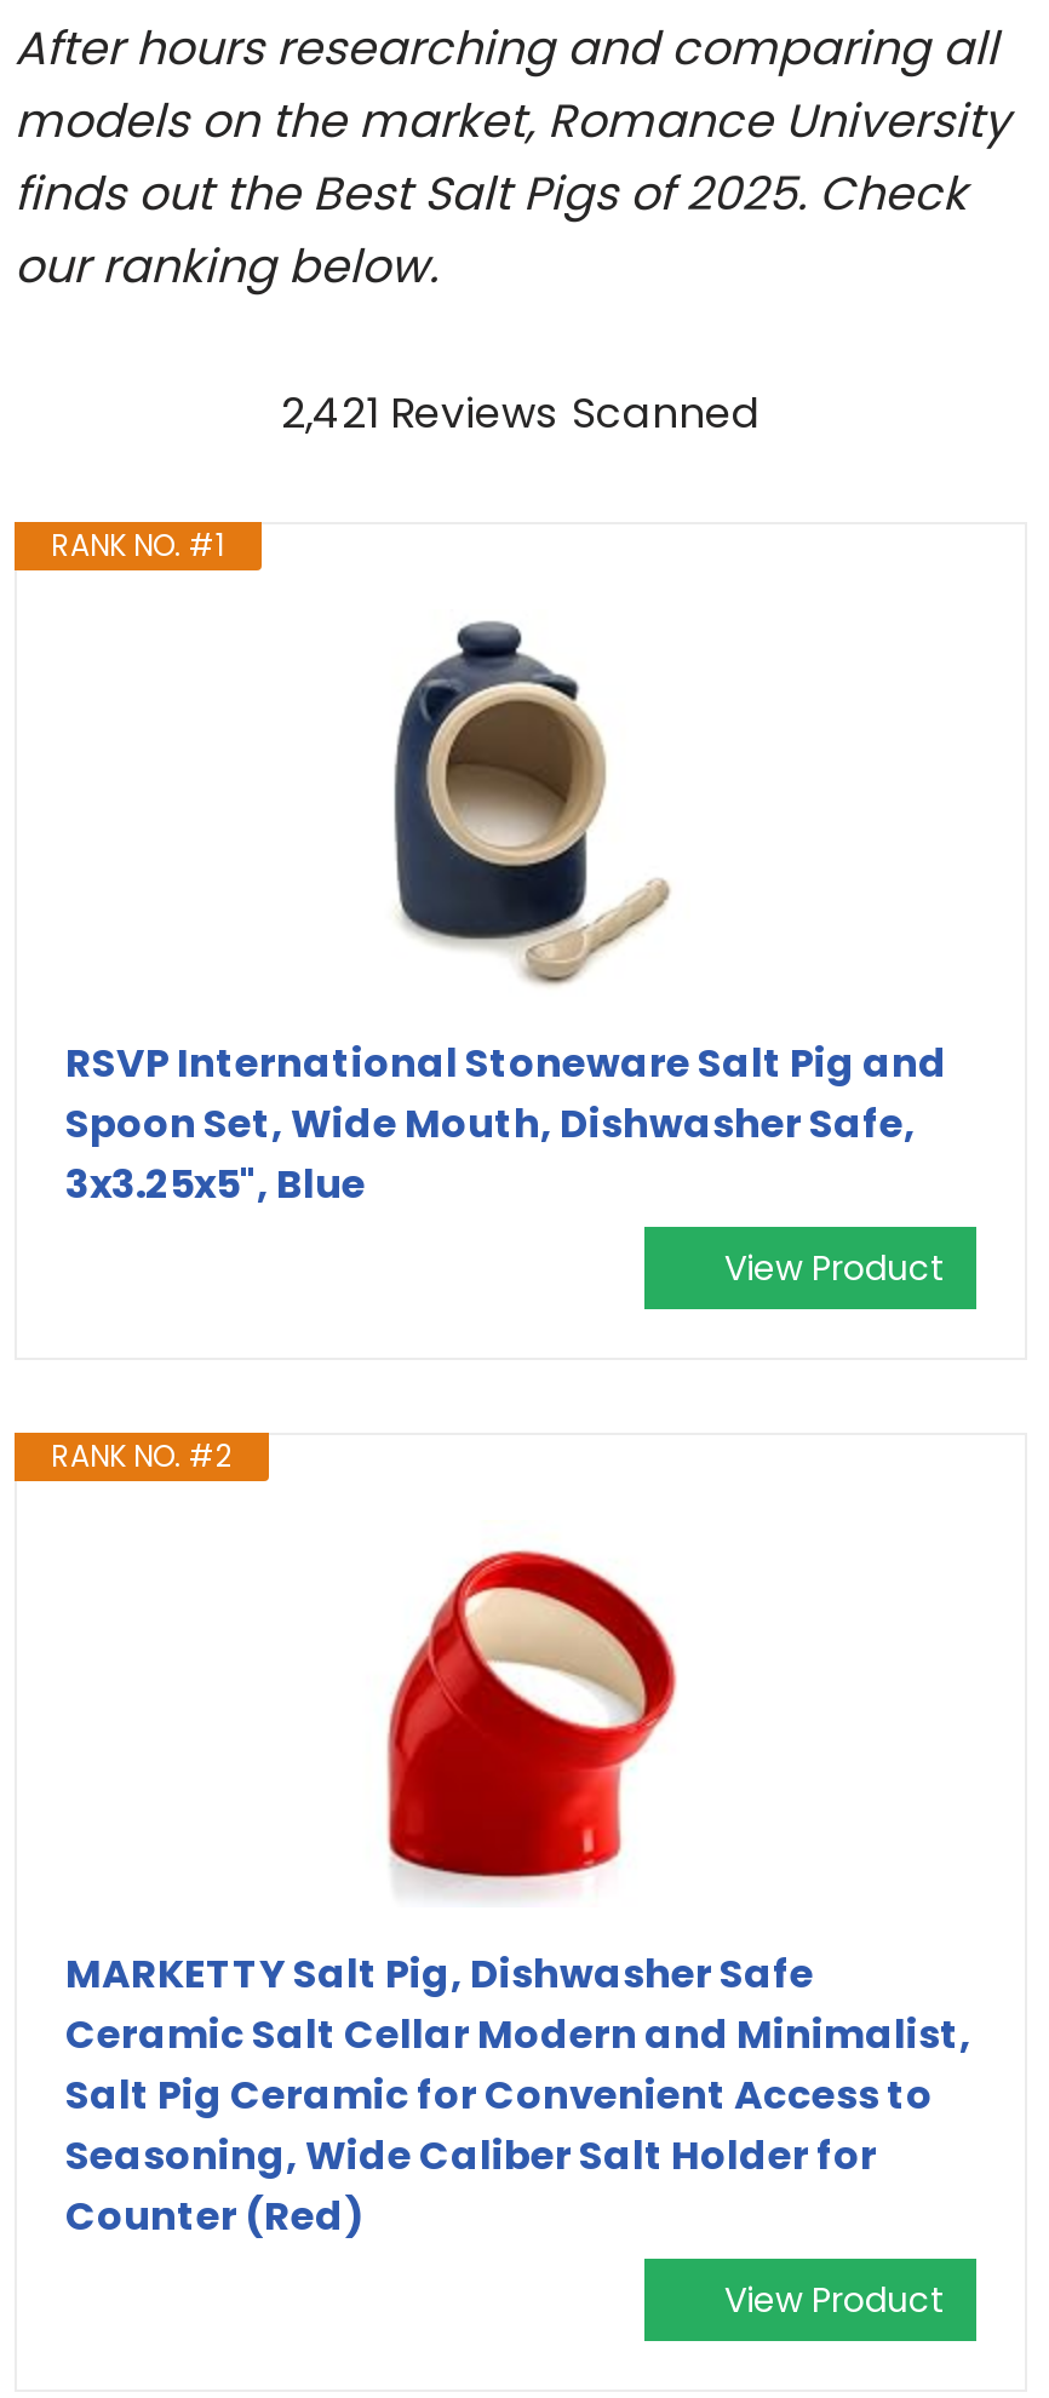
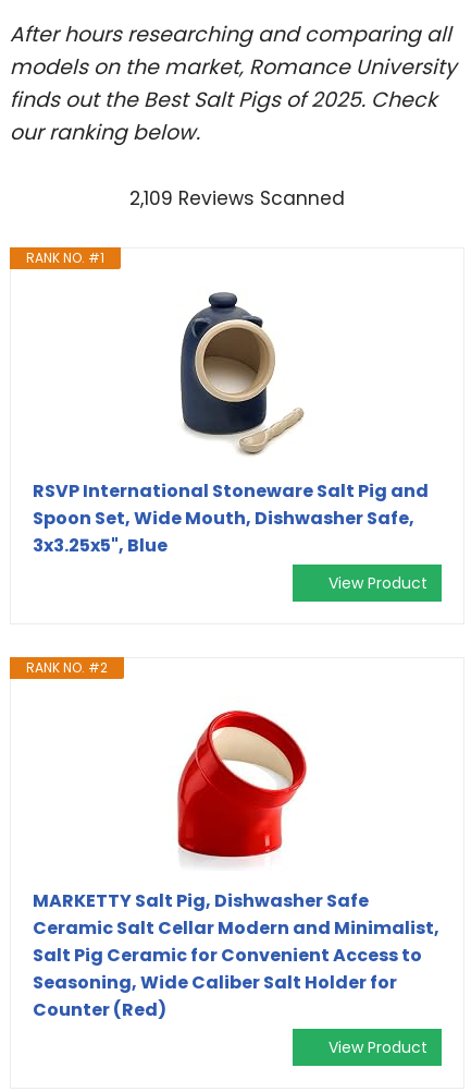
- 2,421 Reviews Scanned
+ 2,109 Reviews Scanned
